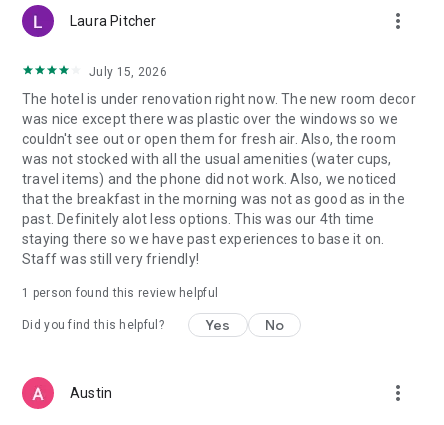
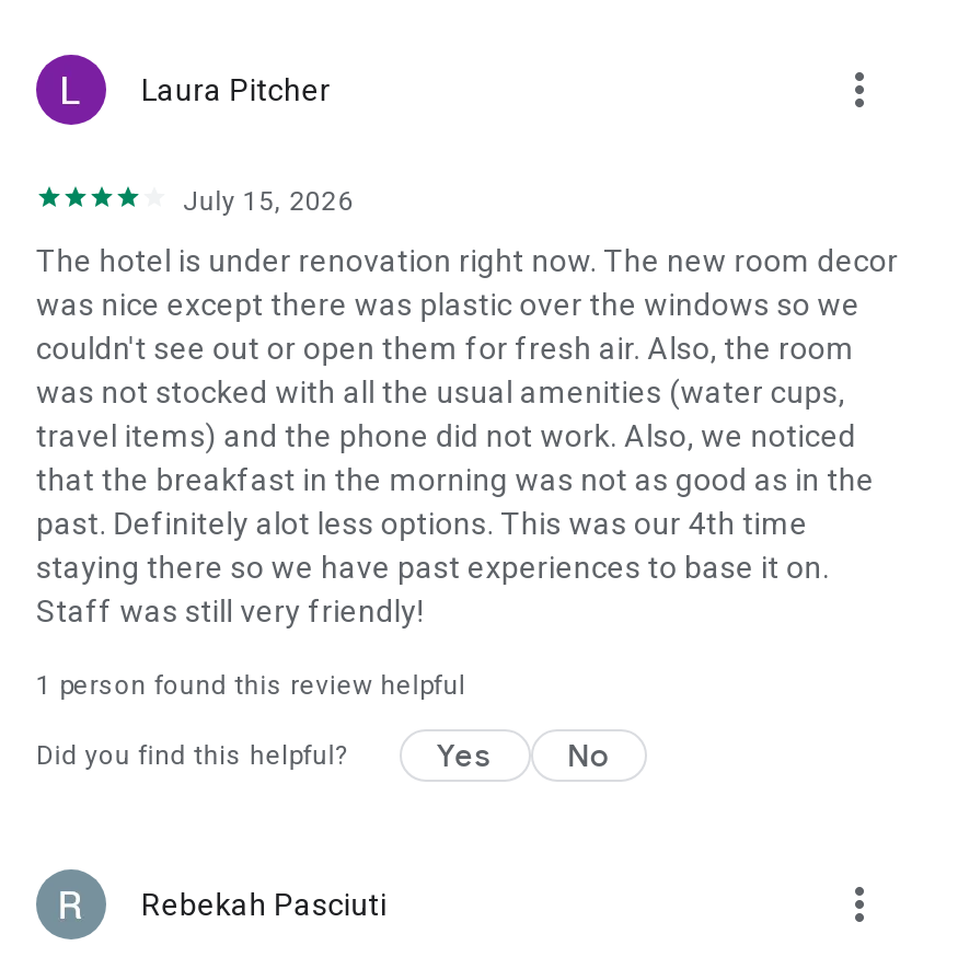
- [image]
- Austin
+ [image]
+ Rebekah Pasciuti
